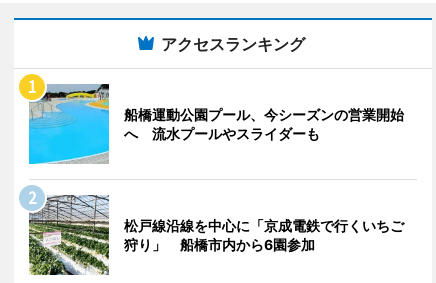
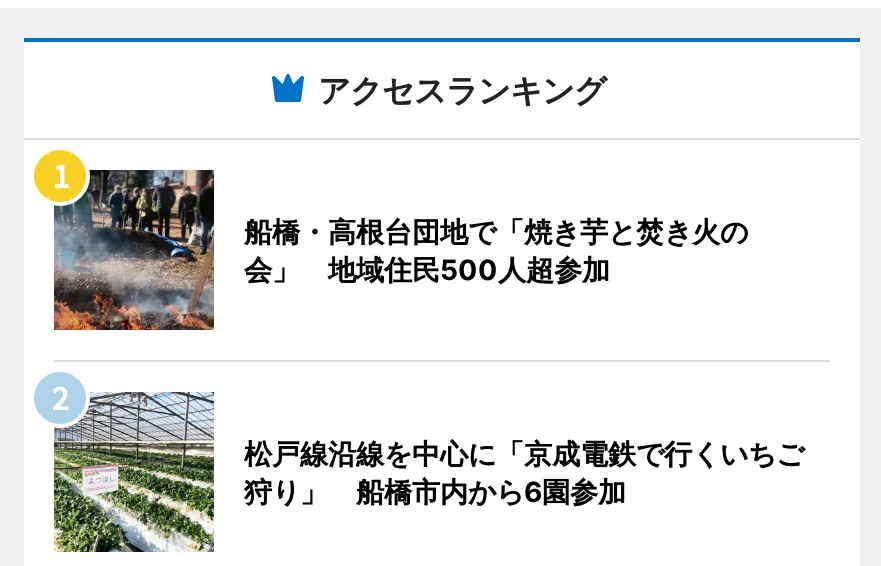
- [image]
- 船橋運動公園プール、今シーズンの営業開始
- へ 流水プールやスライダーも
+ [image]
+ 船橋・高根台団地で「焼き芋と焚き火の
+ 会」 地域住民500人超参加
